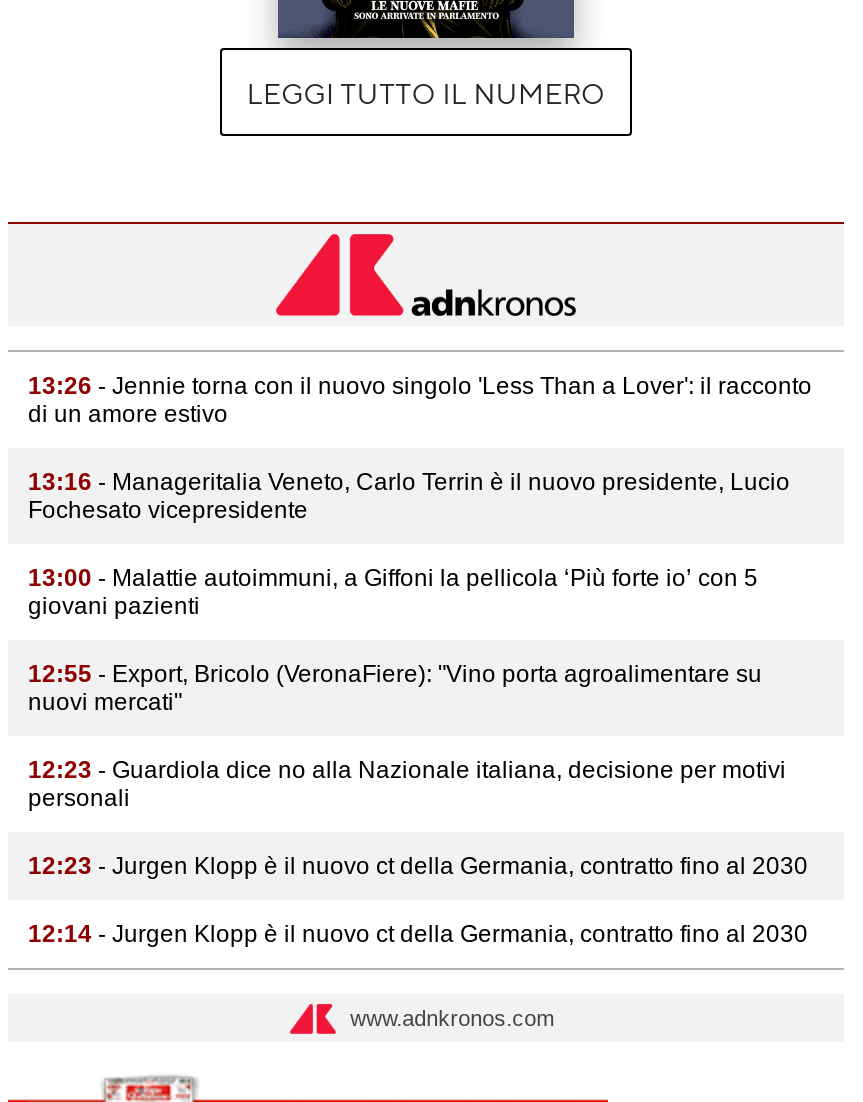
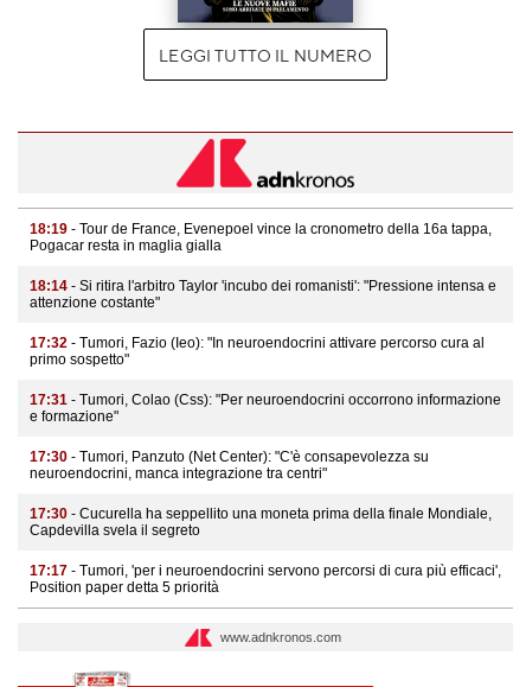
- 13:26 - Jennie torna con il nuovo singolo 'Less Than a Lover': il racconto
- di un amore estivo
+ 18:19 - Tour de France, Evenepoel vince la cronometro della 16a tappa,
+ Pogacar resta in maglia gialla

- 13:16 - Manageritalia Veneto, Carlo Terrin è il nuovo presidente, Lucio
- Fochesato vicepresidente
+ 18:14 - Si ritira l'arbitro Taylor 'incubo dei romanisti': "Pressione intensa e
+ attenzione costante"

- 13:00 - Malattie autoimmuni, a Giffoni la pellicola ‘Più forte io’ con 5
- giovani pazienti
+ 17:32 - Tumori, Fazio (Ieo): "In neuroendocrini attivare percorso cura al
+ primo sospetto"

- 12:55 - Export, Bricolo (VeronaFiere): "Vino porta agroalimentare su
- nuovi mercati"
+ 17:31 - Tumori, Colao (Css): "Per neuroendocrini occorrono informazione
+ e formazione"

- 12:23 - Guardiola dice no alla Nazionale italiana, decisione per motivi
- personali
+ 17:30 - Tumori, Panzuto (Net Center): "C'è consapevolezza su
+ neuroendocrini, manca integrazione tra centri"

- 12:23 - Jurgen Klopp è il nuovo ct della Germania, contratto fino al 2030
+ 17:30 - Cucurella ha seppellito una moneta prima della finale Mondiale,
+ Capdevilla svela il segreto

- 12:14 - Jurgen Klopp è il nuovo ct della Germania, contratto fino al 2030
+ 17:17 - Tumori, 'per i neuroendocrini servono percorsi di cura più efficaci',
+ Position paper detta 5 priorità
